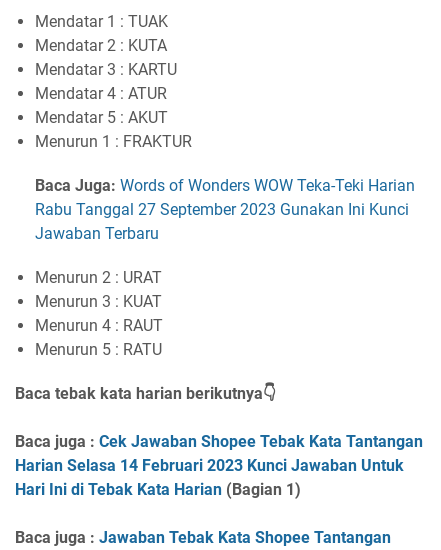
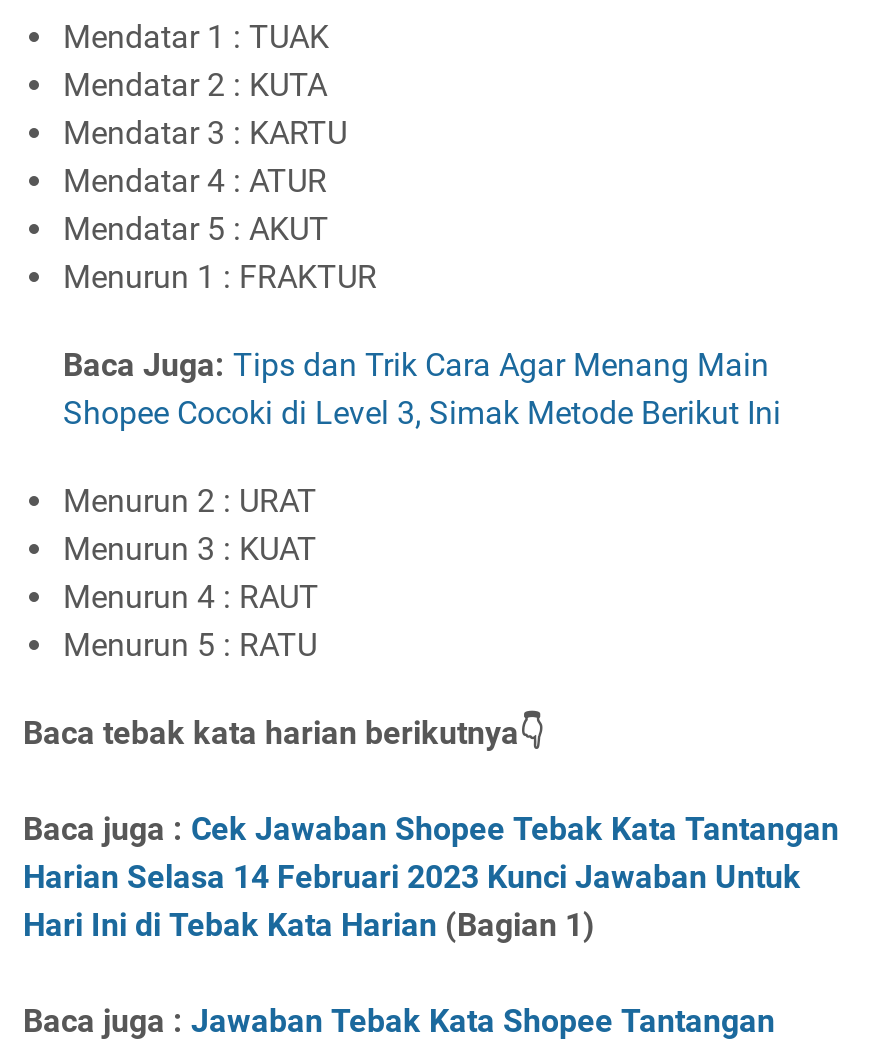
- Baca Juga: Words of Wonders WOW Teka-Teki Harian
- Rabu Tanggal 27 September 2023 Gunakan Ini Kunci
- Jawaban Terbaru
+ Baca Juga: Tips dan Trik Cara Agar Menang Main
+ Shopee Cocoki di Level 3, Simak Metode Berikut Ini
